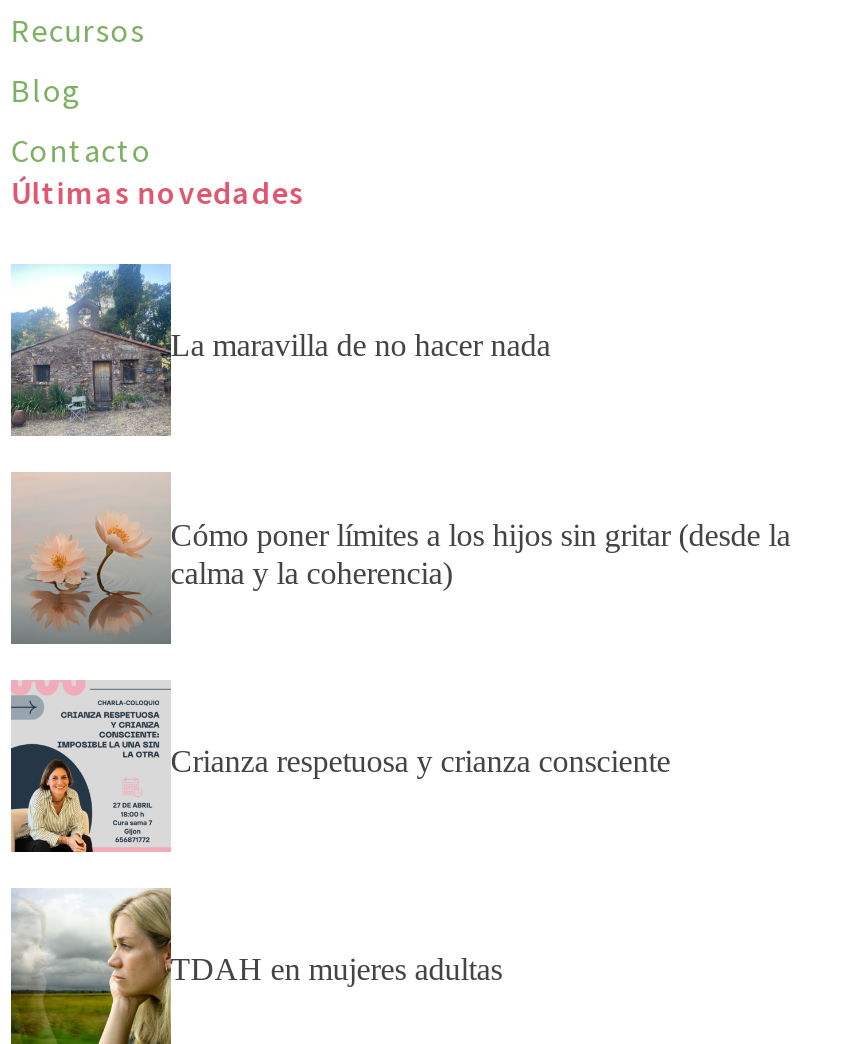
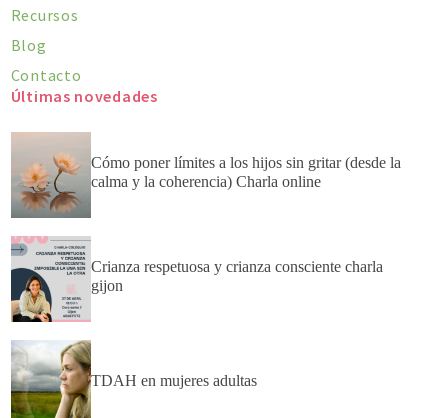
- [image]
- La maravilla de no hacer nada

- calma y la coherencia)
+ calma y la coherencia) Charla online

- Crianza respetuosa y crianza consciente
+ Crianza respetuosa y crianza consciente charla
+ gijon
